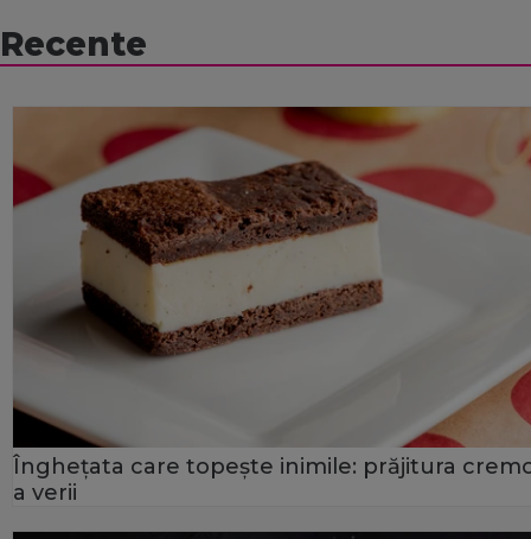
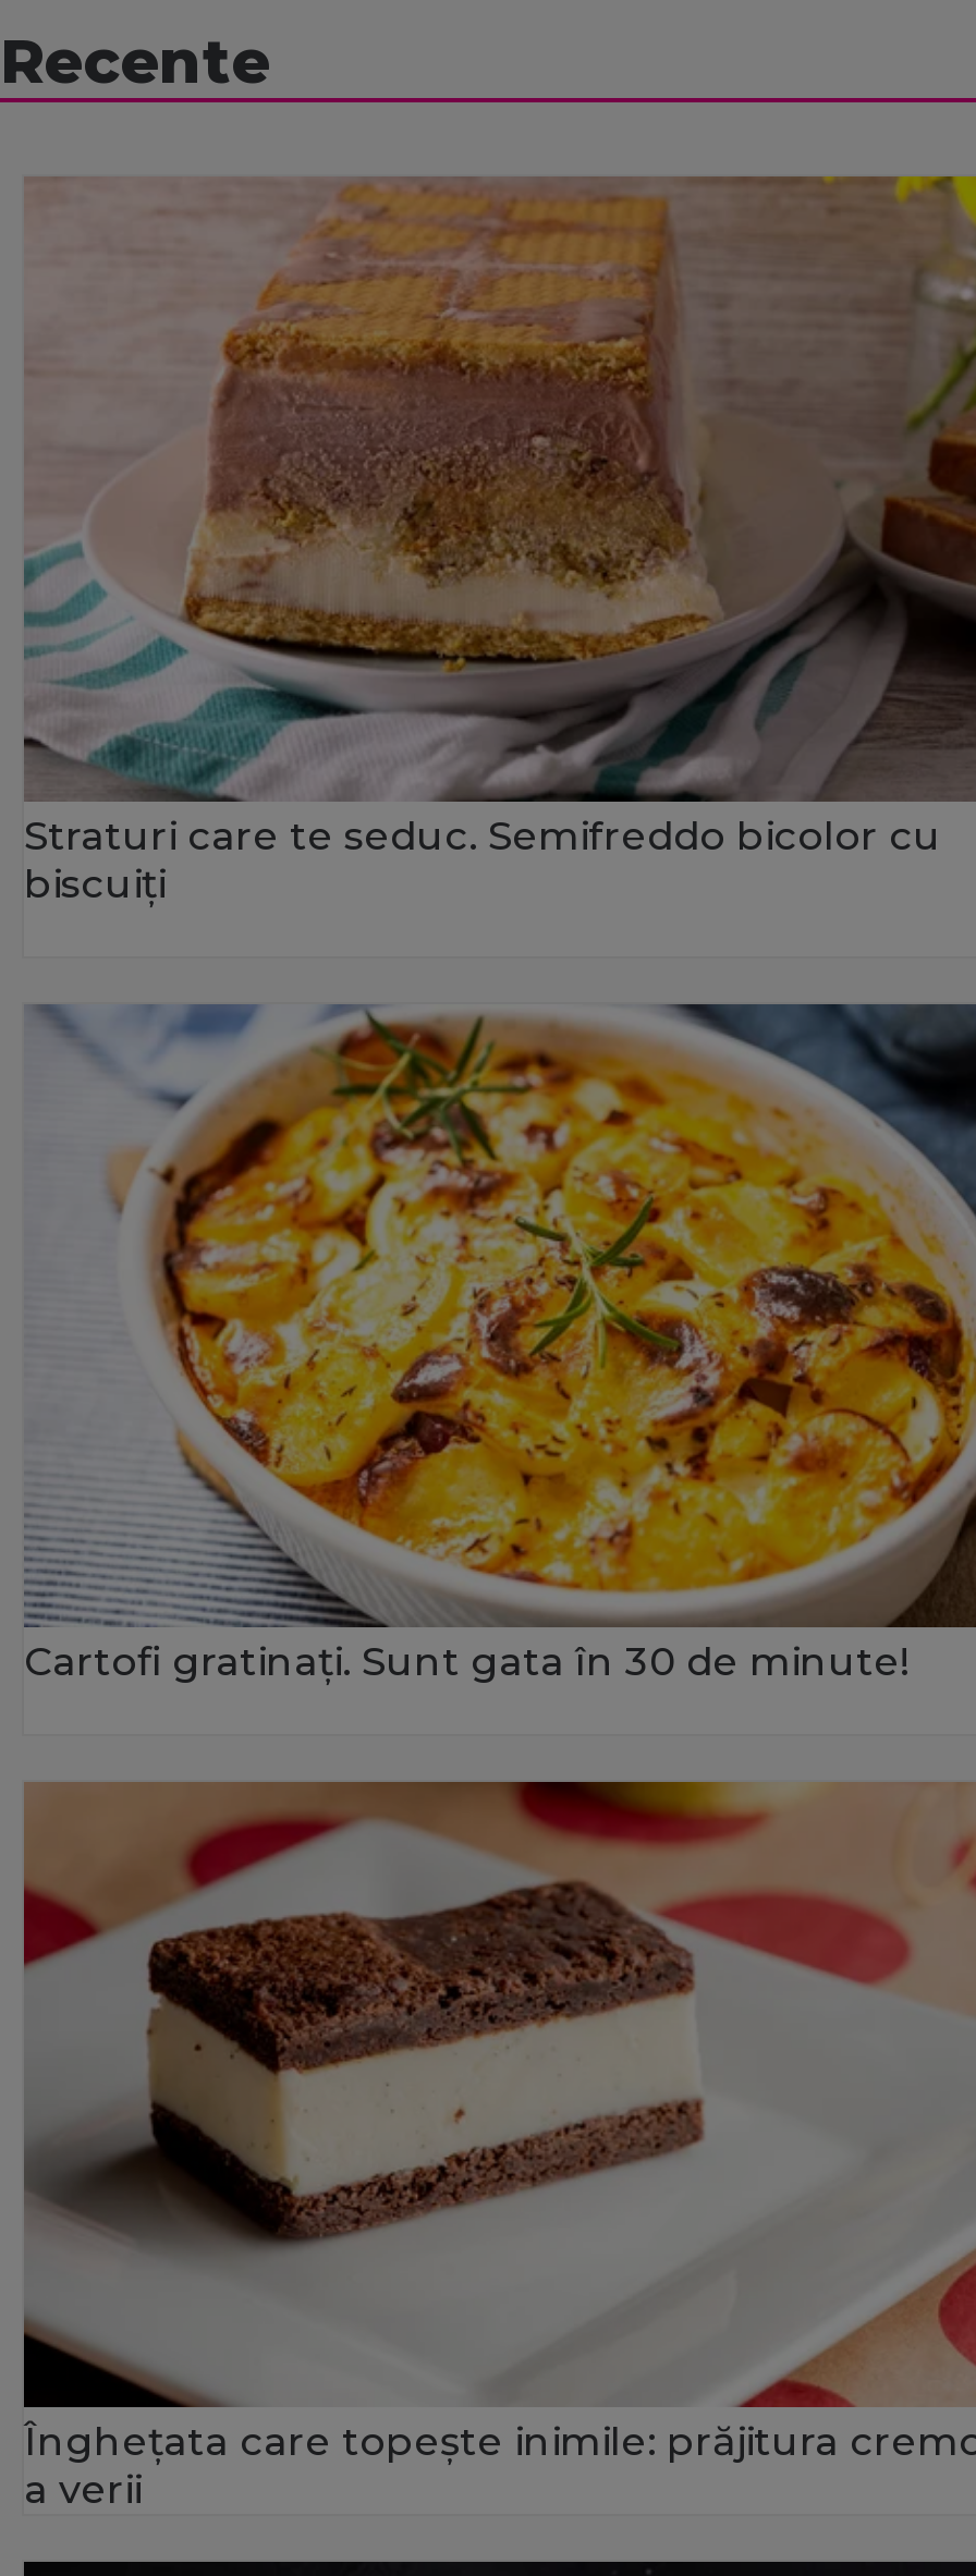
+ [image]
+ Straturi care te seduc. Semifreddo bicolor cu
+ biscuiţi

+ [image]
+ Cartofi gratinați. Sunt gata în 30 de minute!
